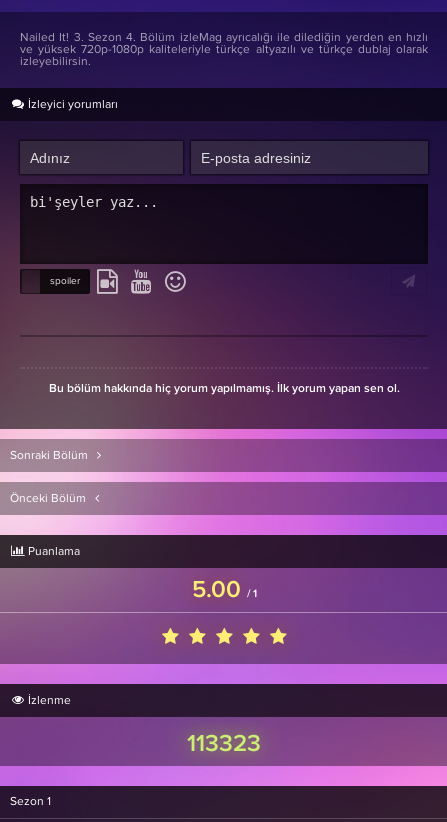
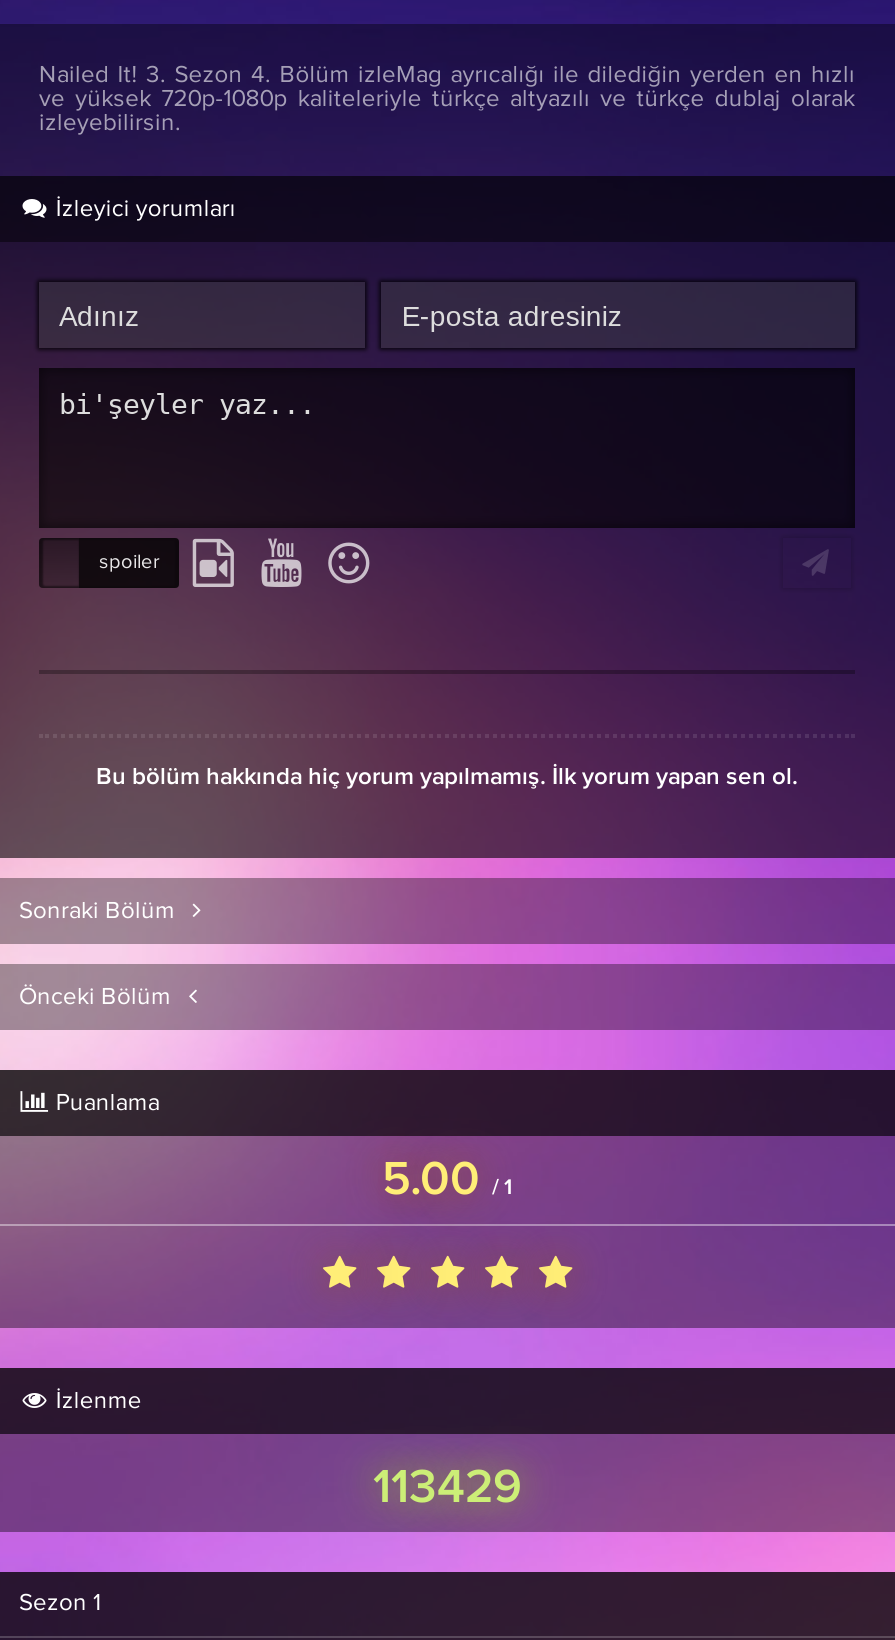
- 113323
+ 113429
